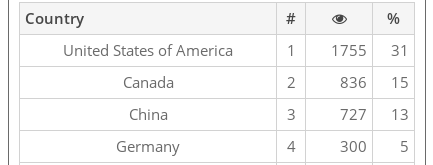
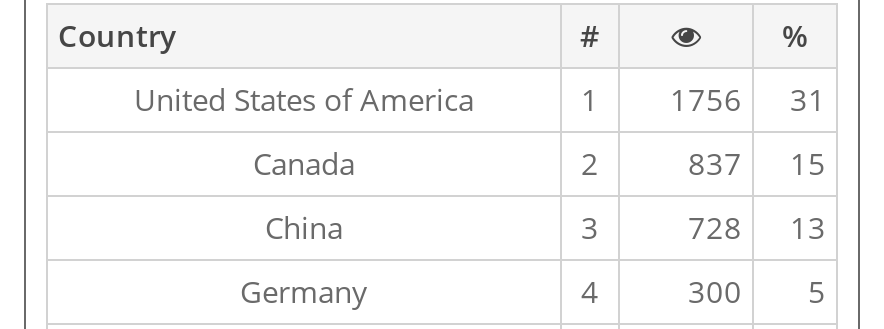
- 1 1755 31
+ 1 1756 31

- 836 15
+ 837 15

- 727 13
+ 728 13
